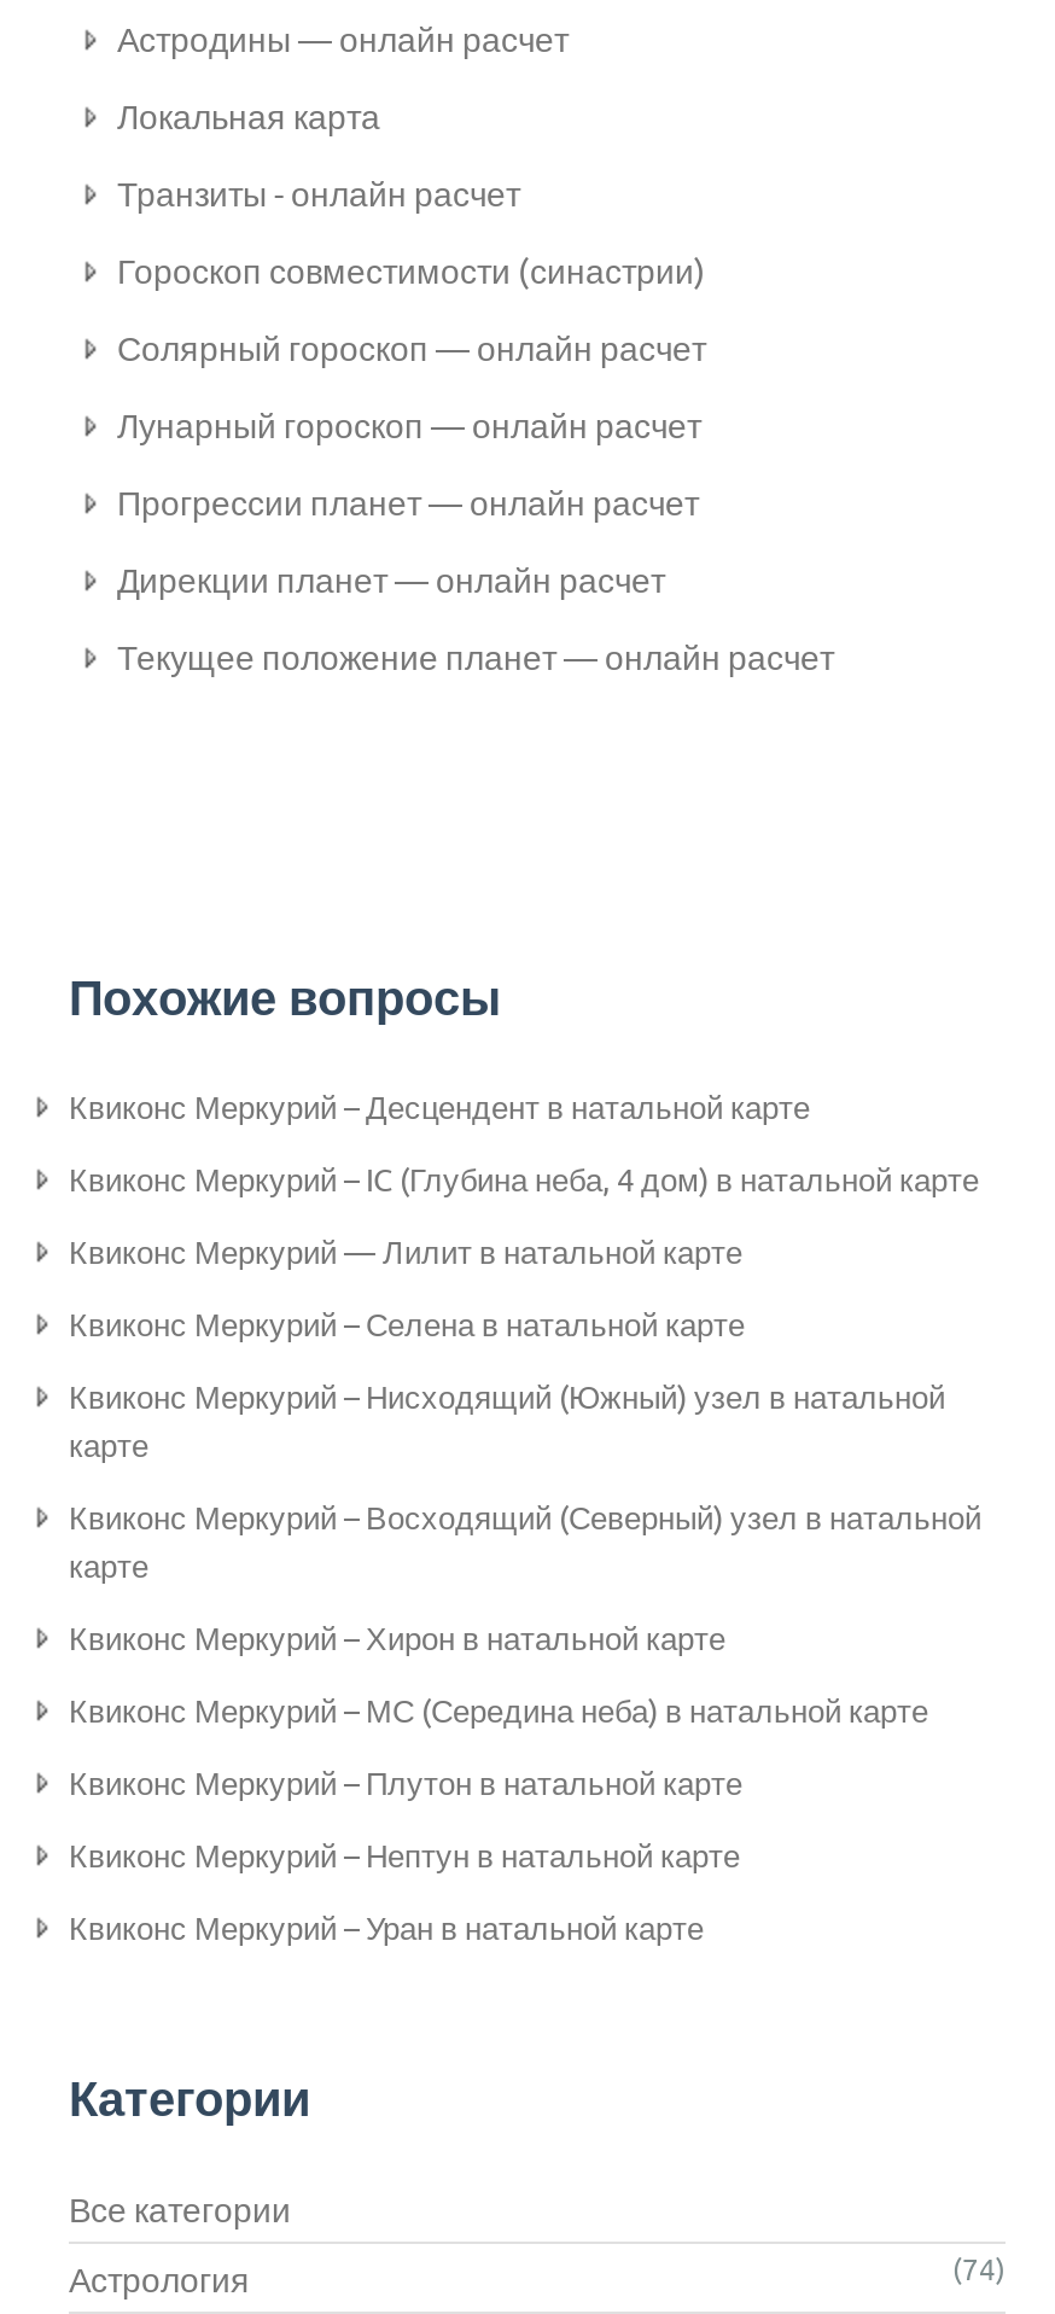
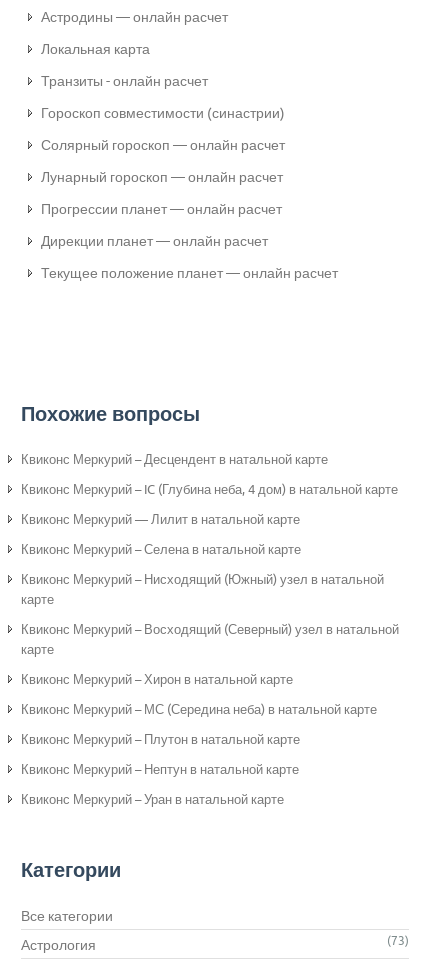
- (74)
+ (73)
